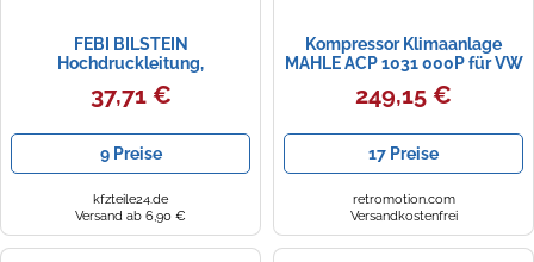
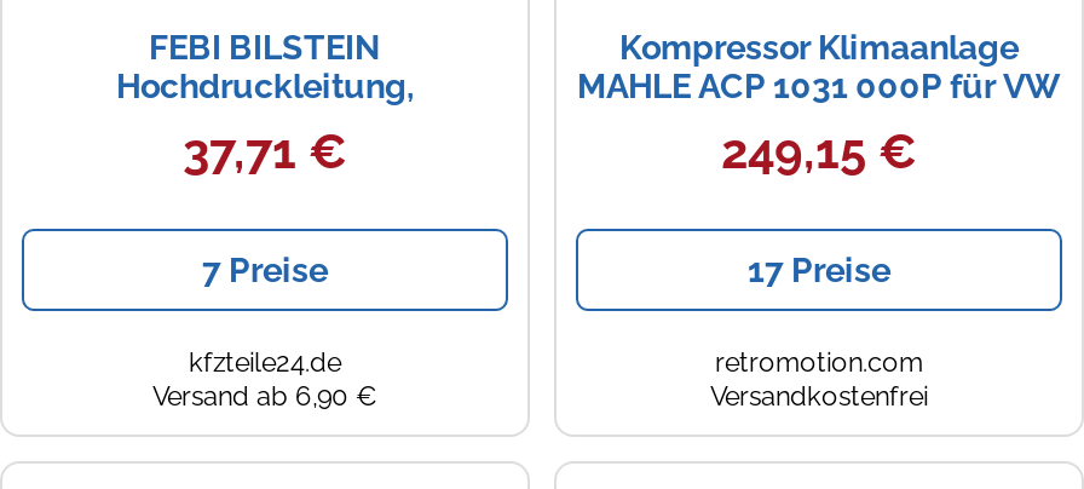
- 9 Preise
+ 7 Preise
